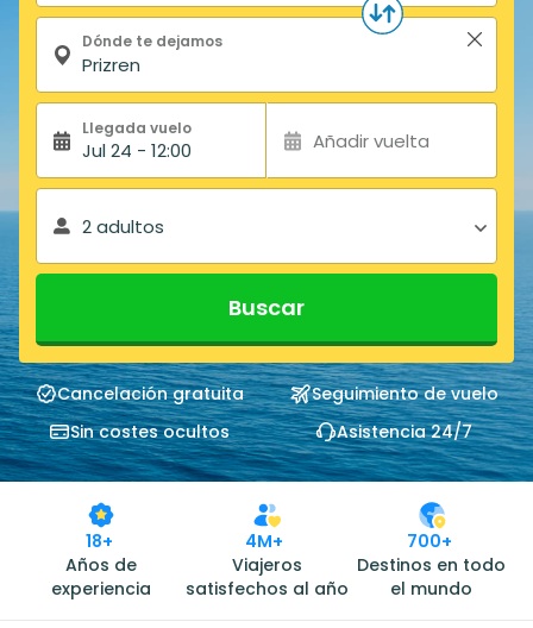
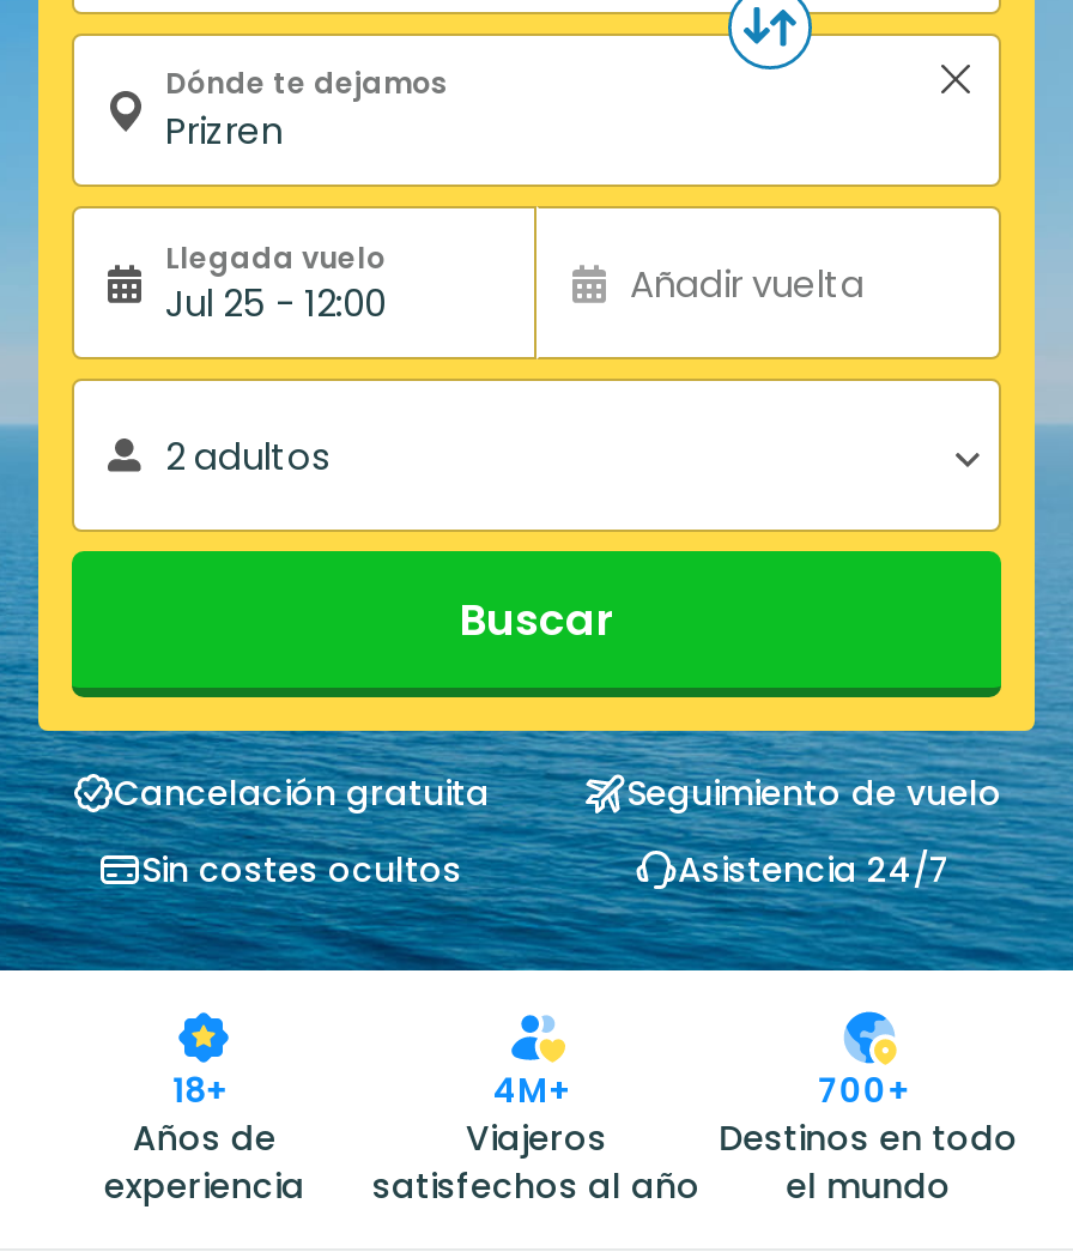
- Jul 24 - 12:00
+ Jul 25 - 12:00
